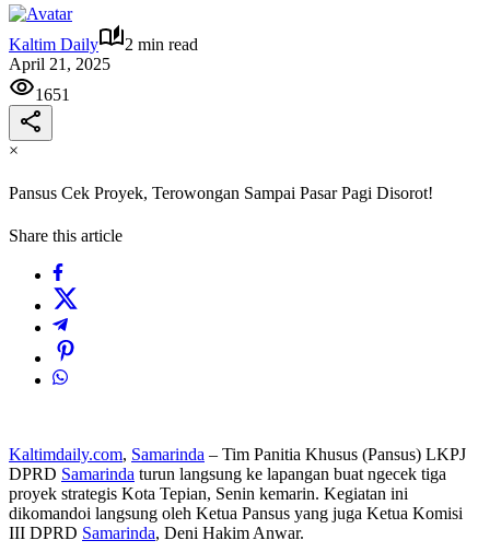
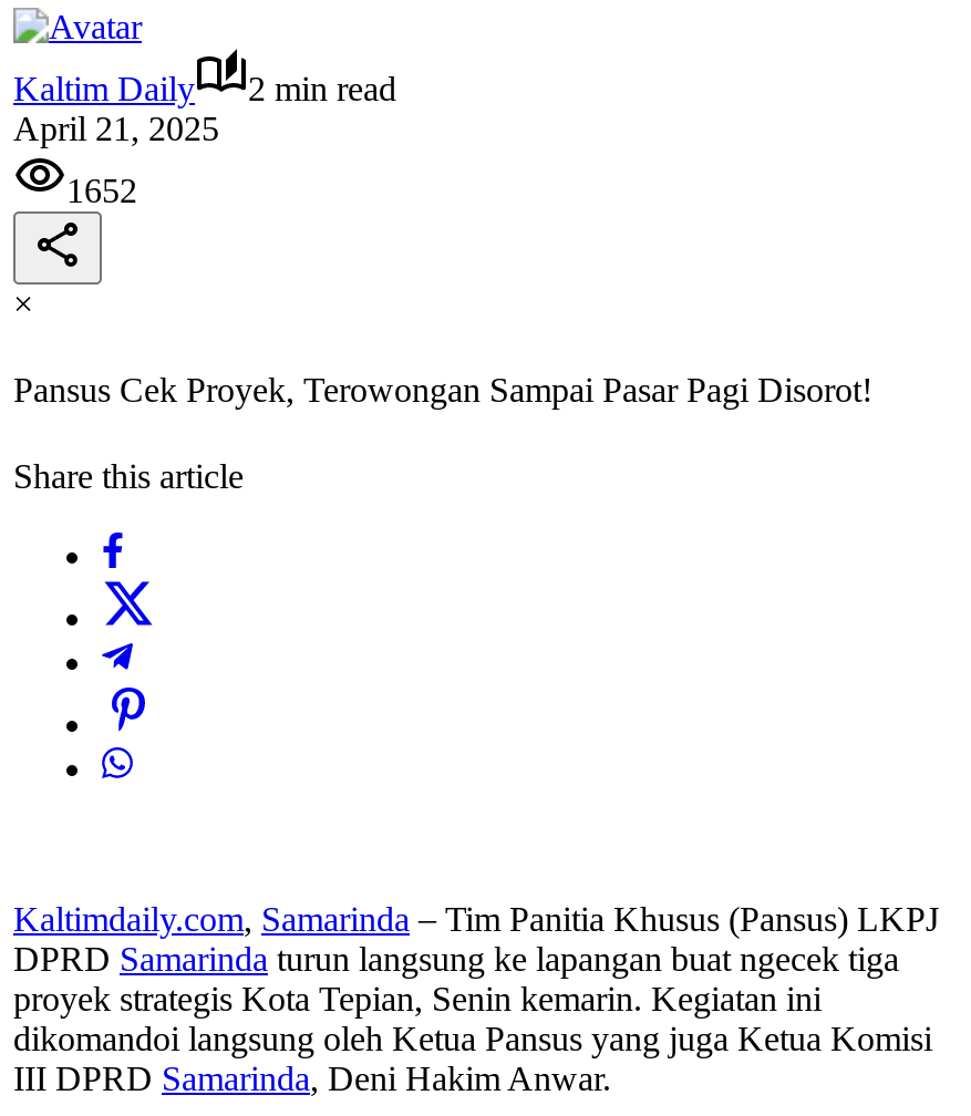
- 1651
+ 1652
